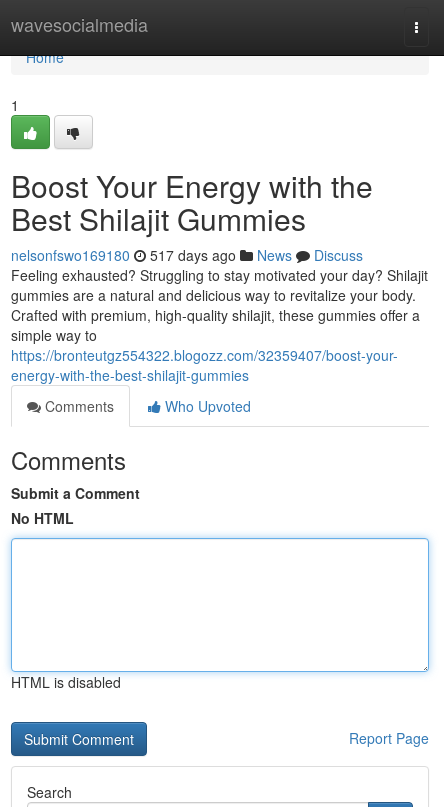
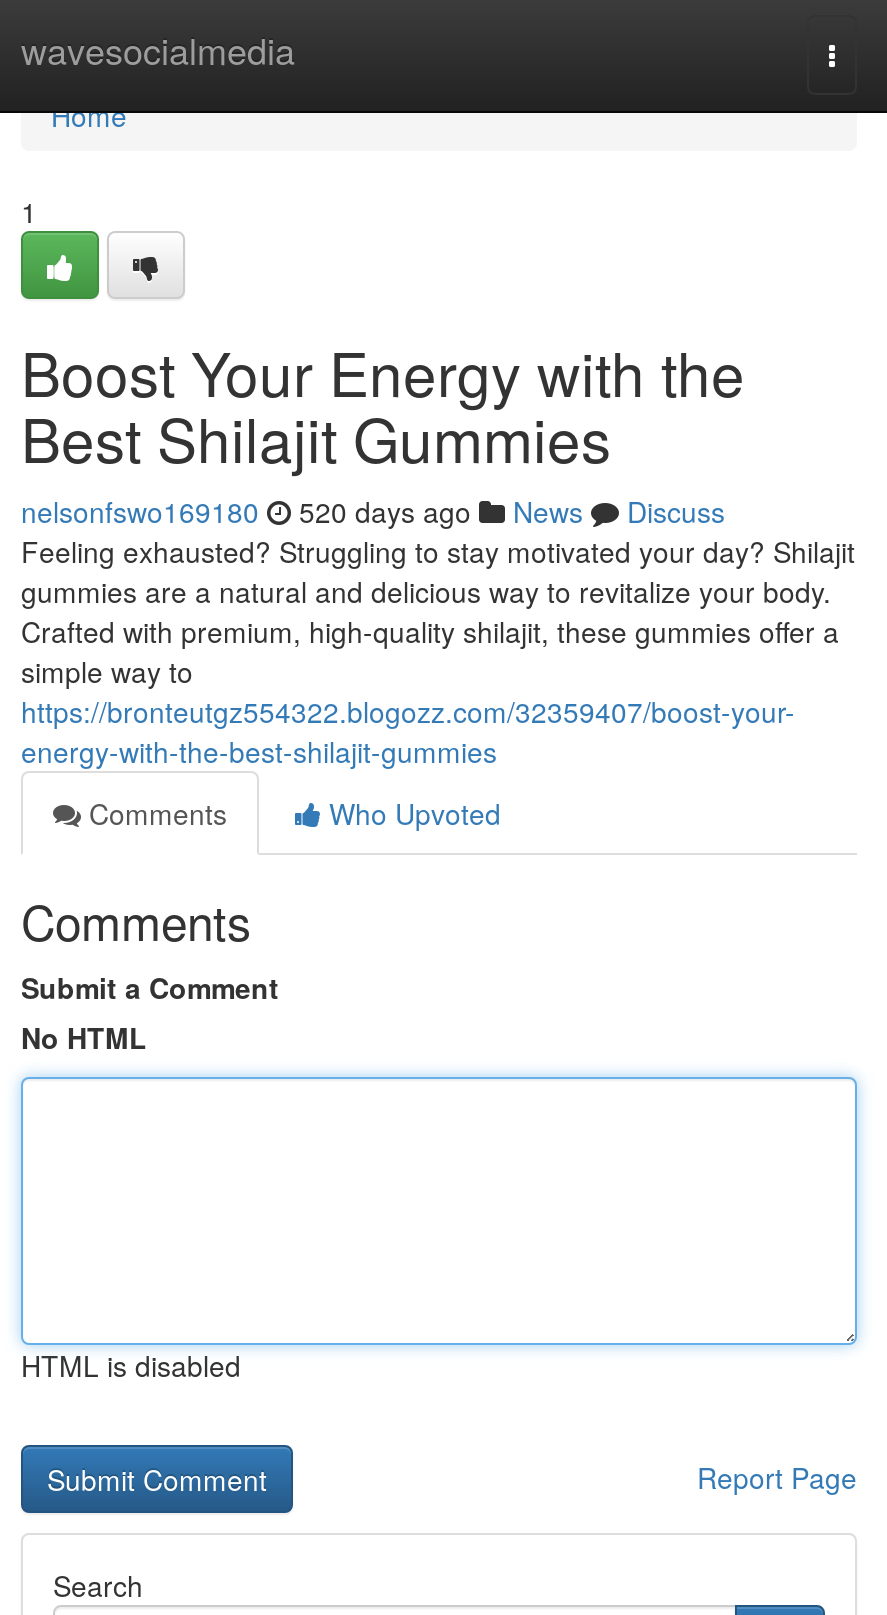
- nelsonfswo169180 517 days ago News Discuss
+ nelsonfswo169180 520 days ago News Discuss
